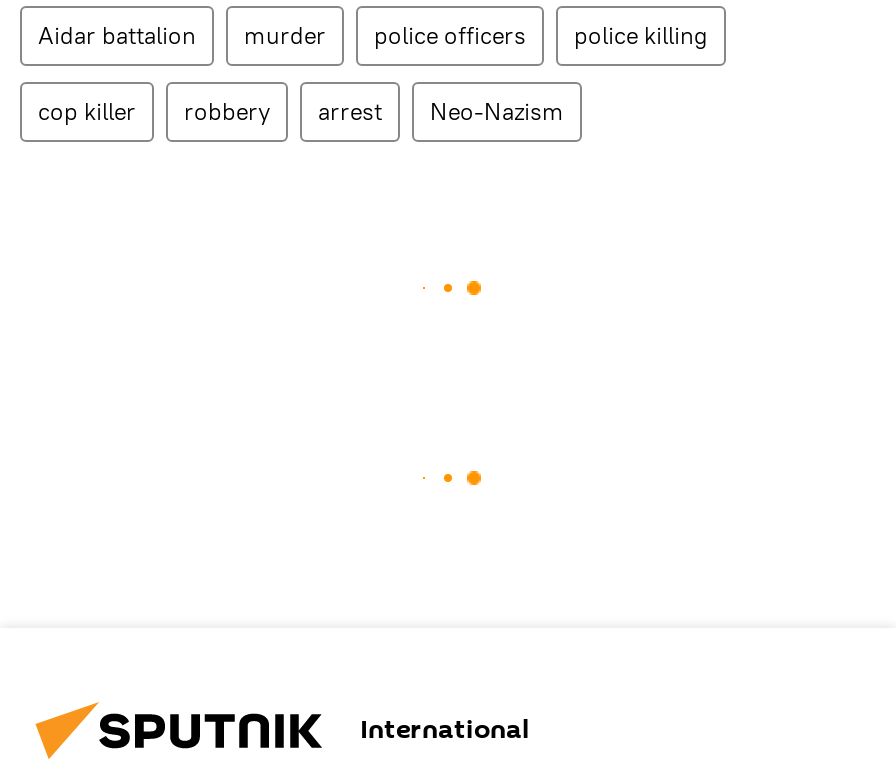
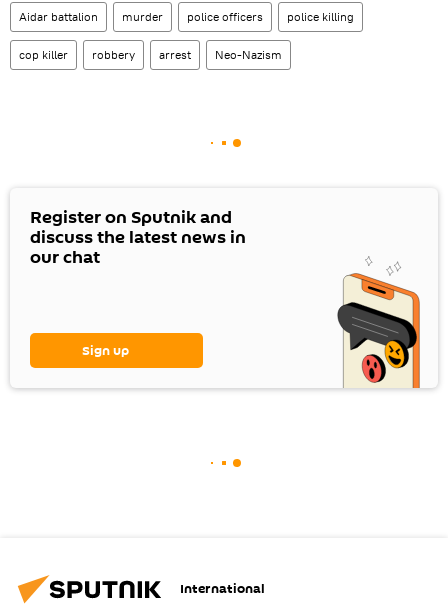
+ Register on Sputnik and
+ discuss the latest news in
+ our chat

+ Sign up

+ [image]
